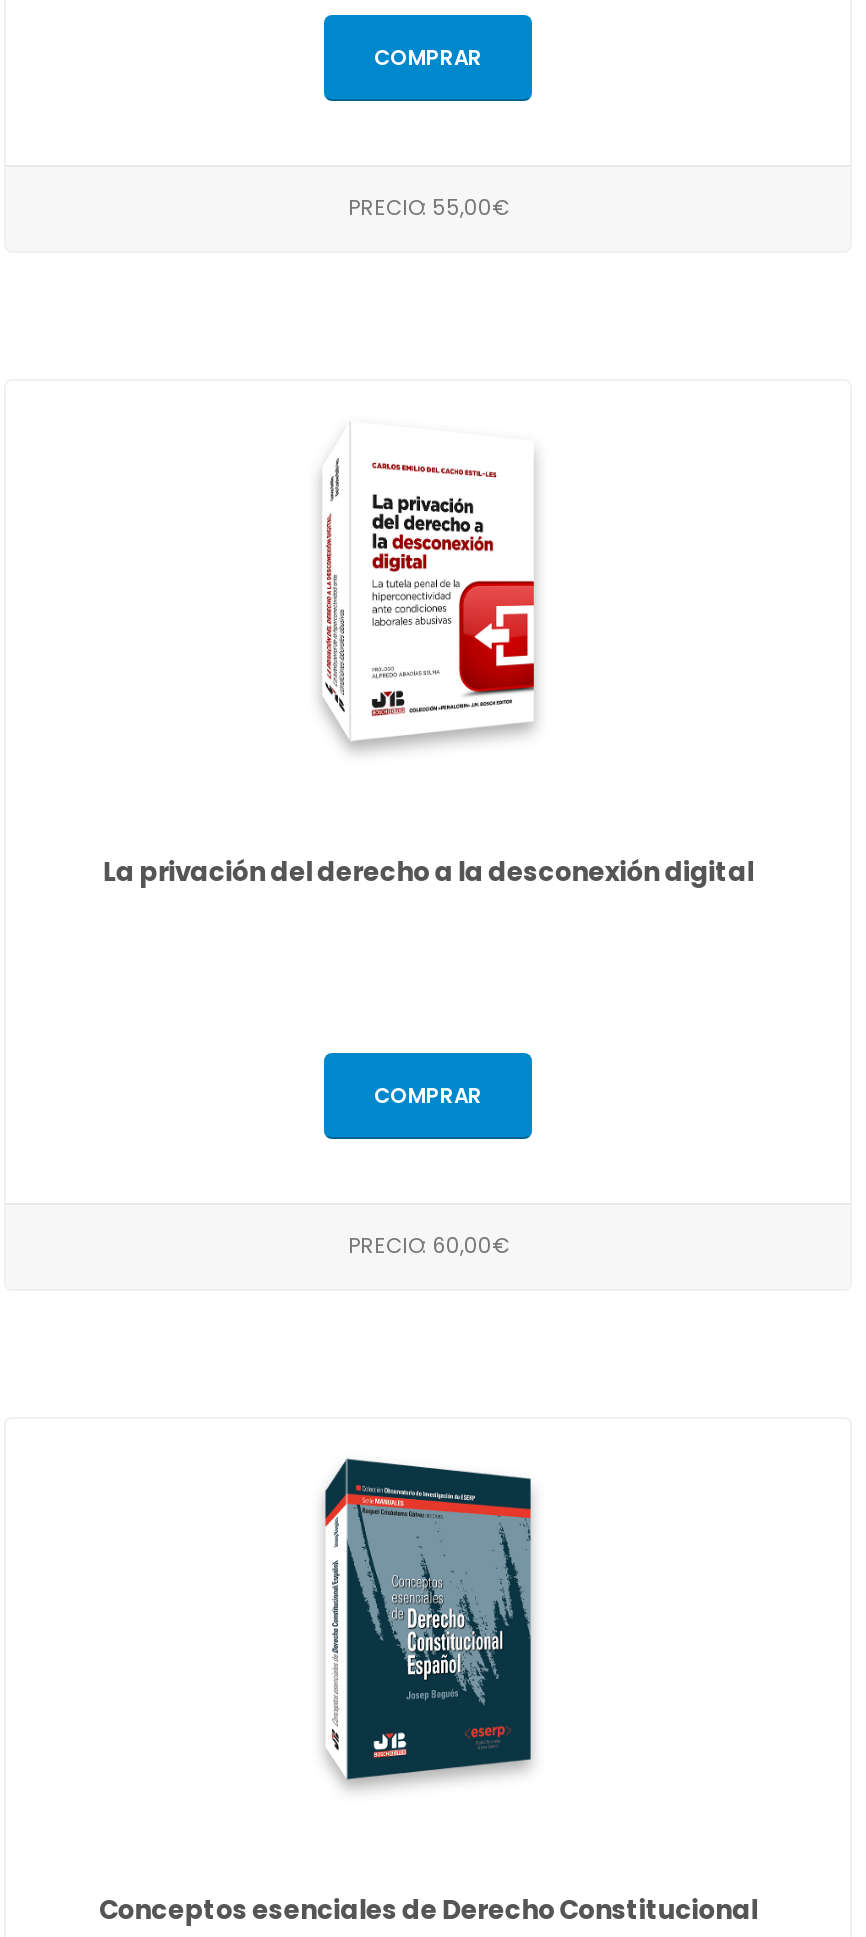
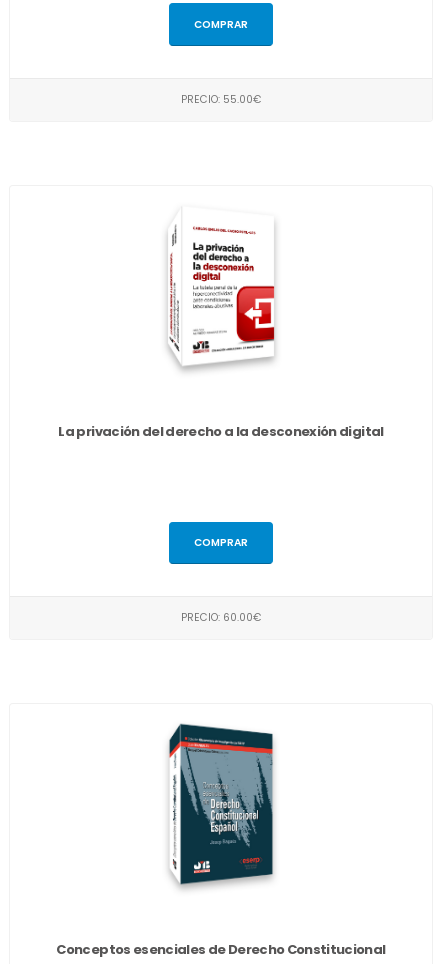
- PRECIO: 55,00€
+ PRECIO: 55.00€

- PRECIO: 60,00€
+ PRECIO: 60.00€
